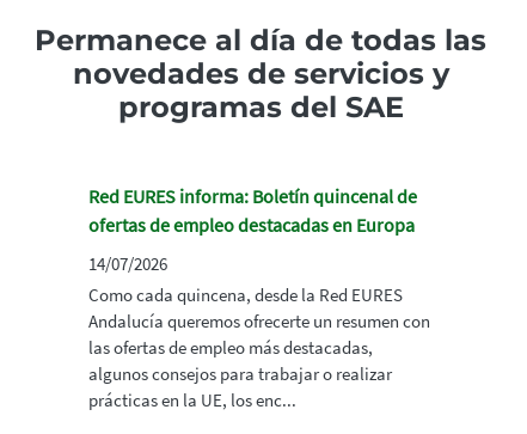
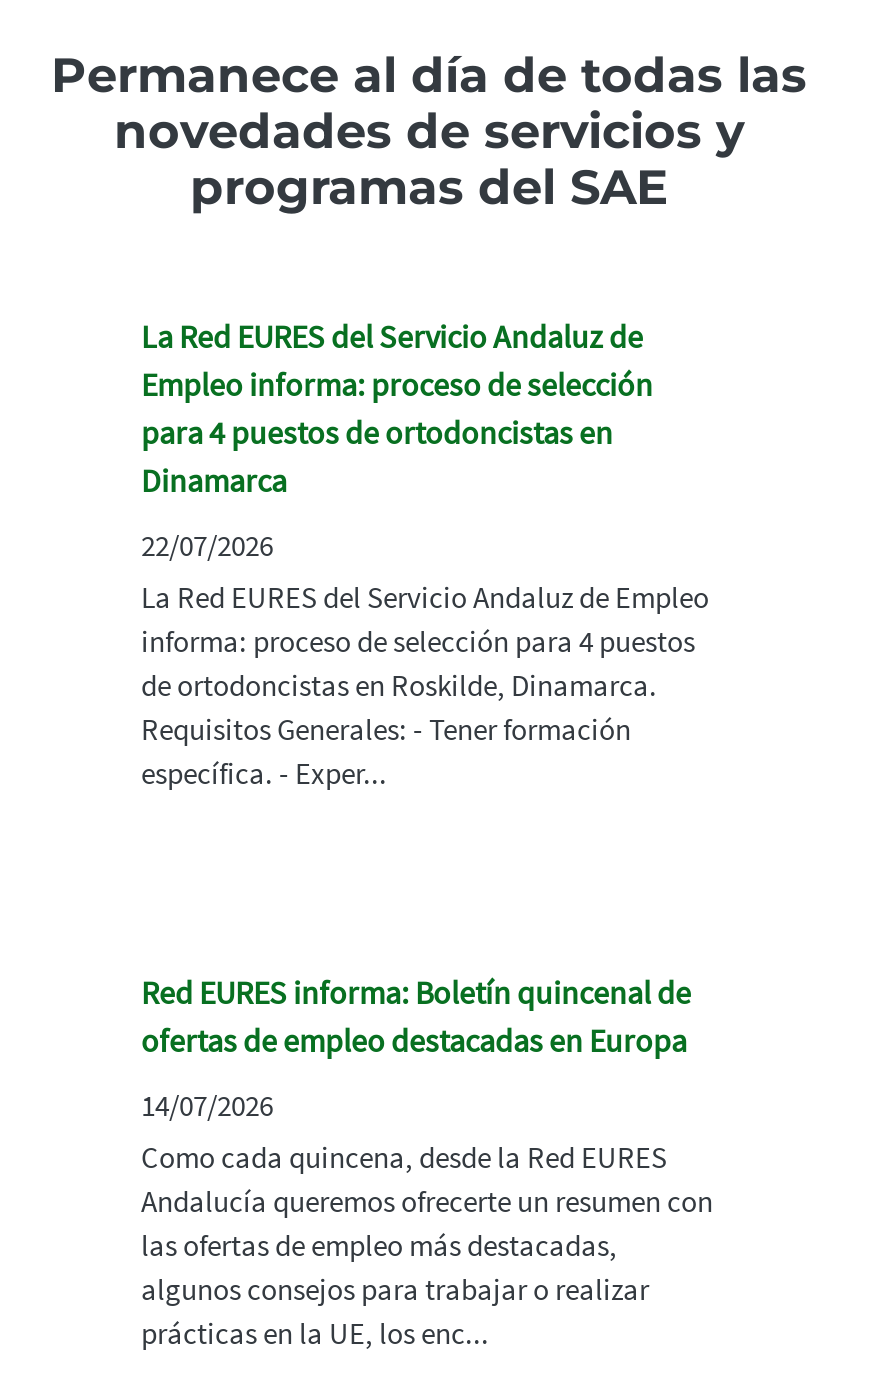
+ La Red EURES del Servicio Andaluz de
+ Empleo informa: proceso de selección
+ para 4 puestos de ortodoncistas en
+ Dinamarca
+ 22/07/2026
+ La Red EURES del Servicio Andaluz de Empleo
+ informa: proceso de selección para 4 puestos
+ de ortodoncistas en Roskilde, Dinamarca.
+ Requisitos Generales: - Tener formación
+ específica. - Exper...
